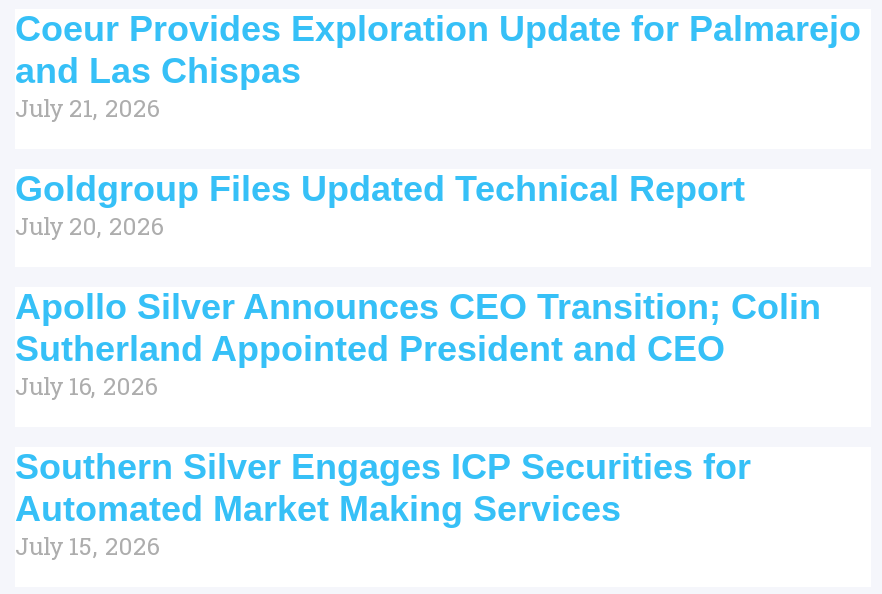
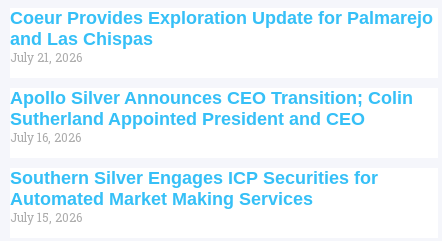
- Goldgroup Files Updated Technical Report
- July 20, 2026
